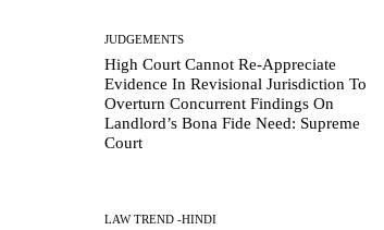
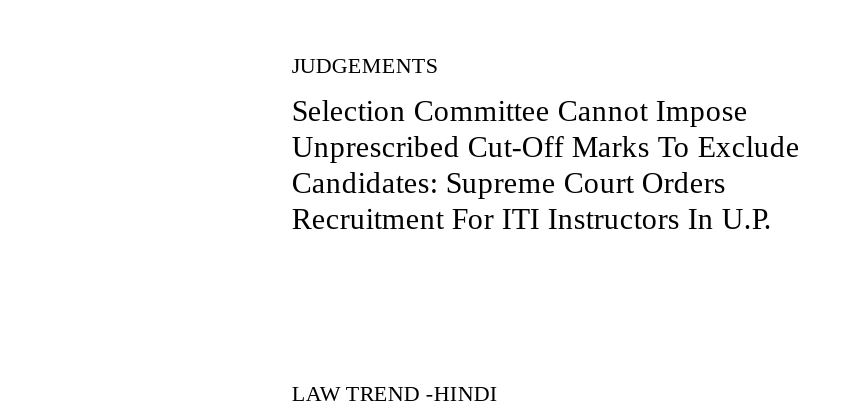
- High Court Cannot Re-Appreciate
- Evidence In Revisional Jurisdiction To
- Overturn Concurrent Findings On
- Landlord’s Bona Fide Need: Supreme
- Court
+ Selection Committee Cannot Impose
+ Unprescribed Cut-Off Marks To Exclude
+ Candidates: Supreme Court Orders
+ Recruitment For ITI Instructors In U.P.
